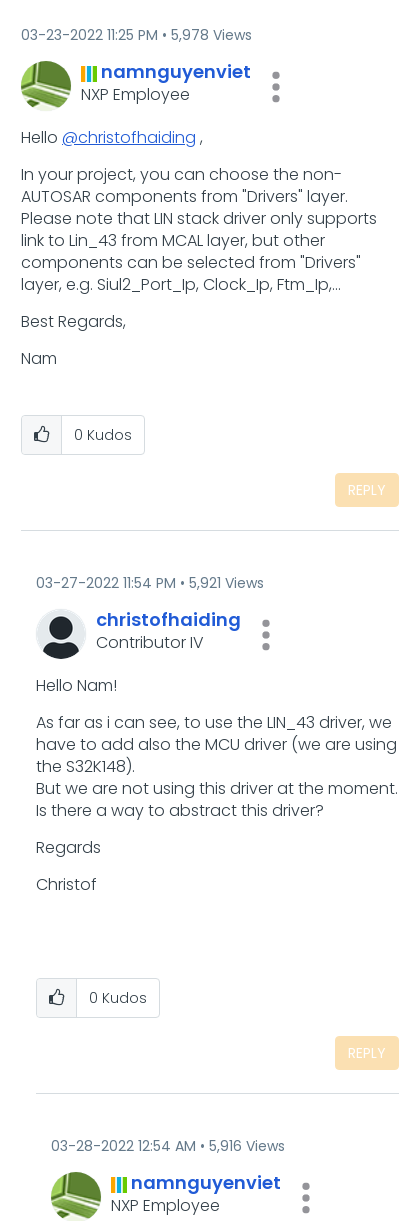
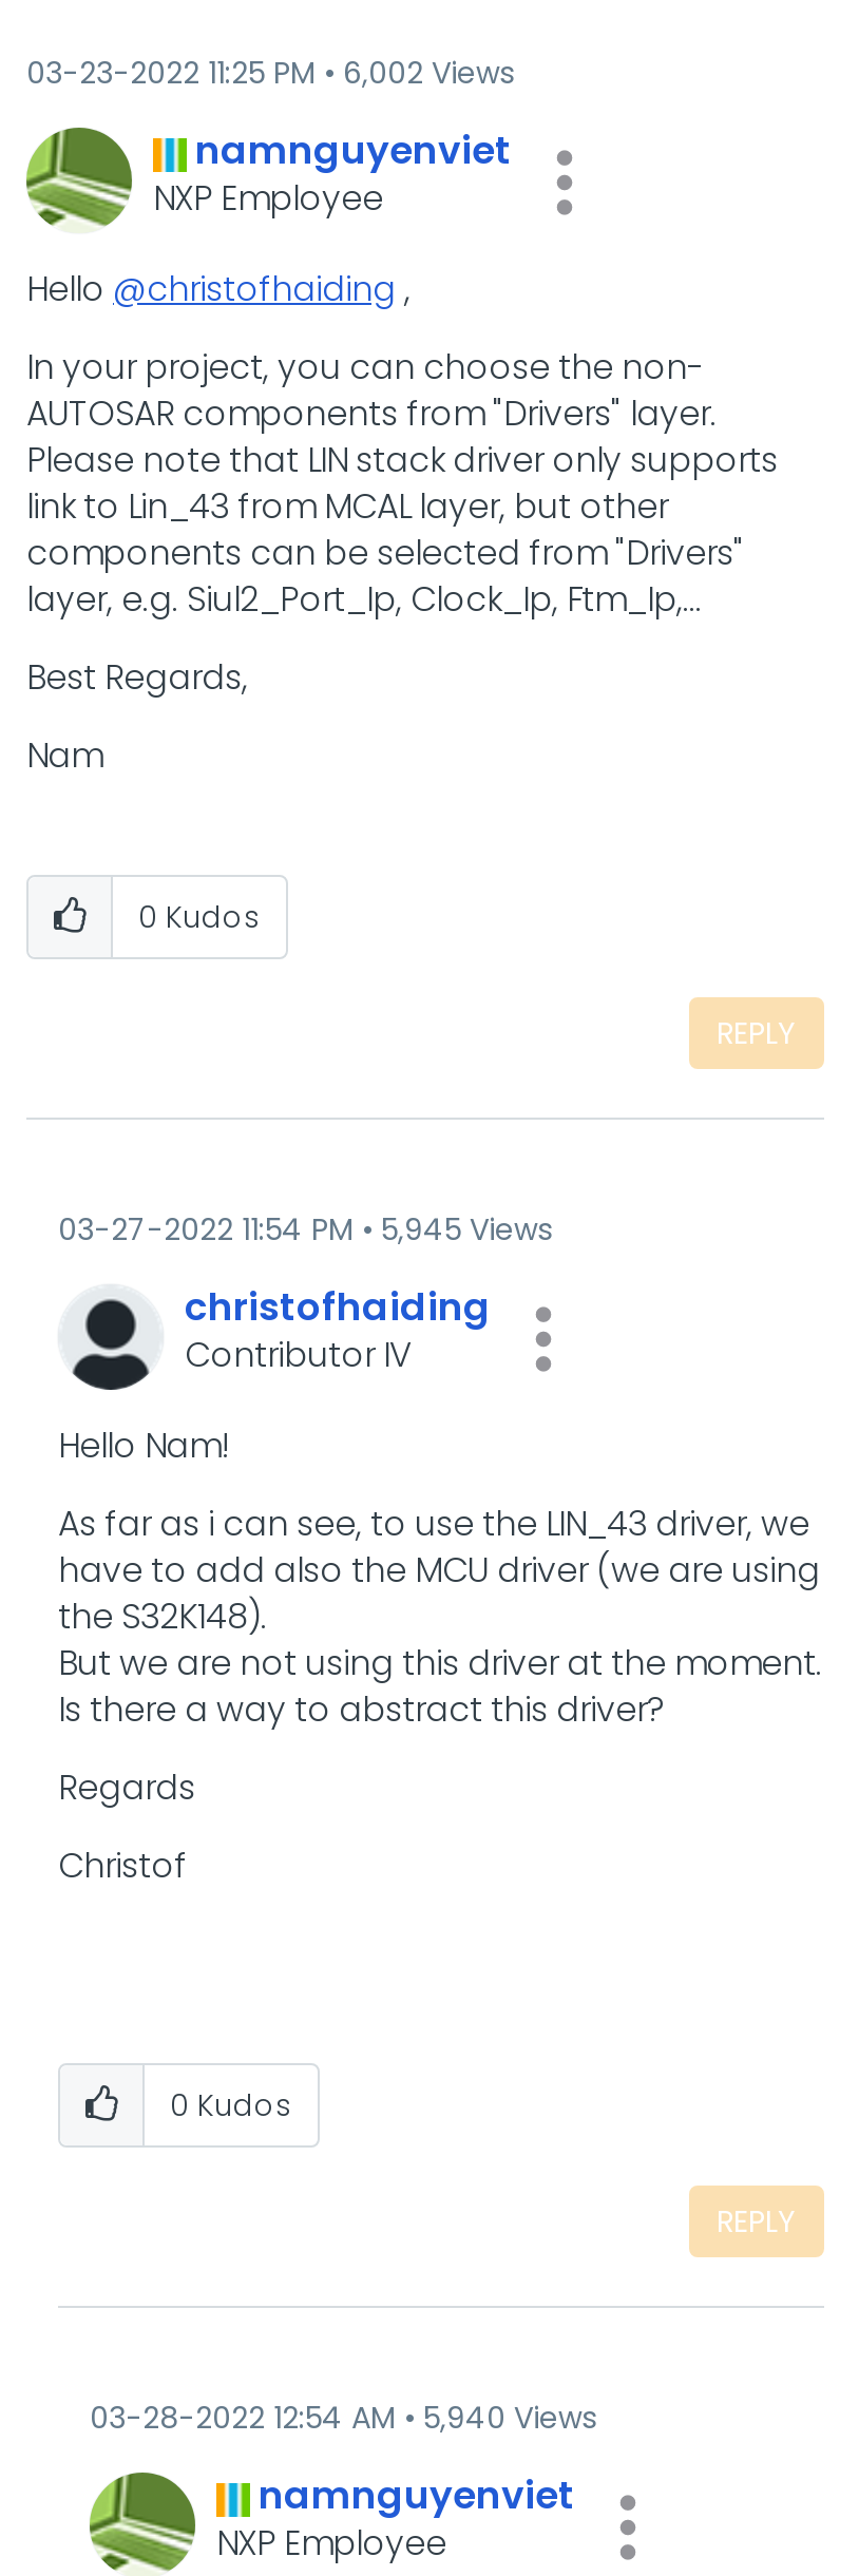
- 03-23-2022 11:25 PM 5,978 Views
+ 03-23-2022 11:25 PM 6,002 Views

- 03-27-2022 11:54 PM 5,921 Views
+ 03-27-2022 11:54 PM 5,945 Views

- 03-28-2022 12:54 AM 5,916 Views
+ 03-28-2022 12:54 AM 5,940 Views
